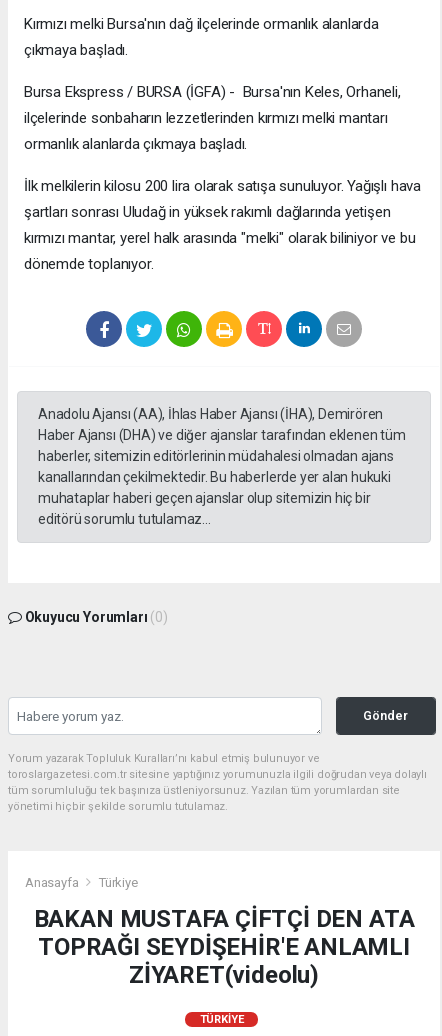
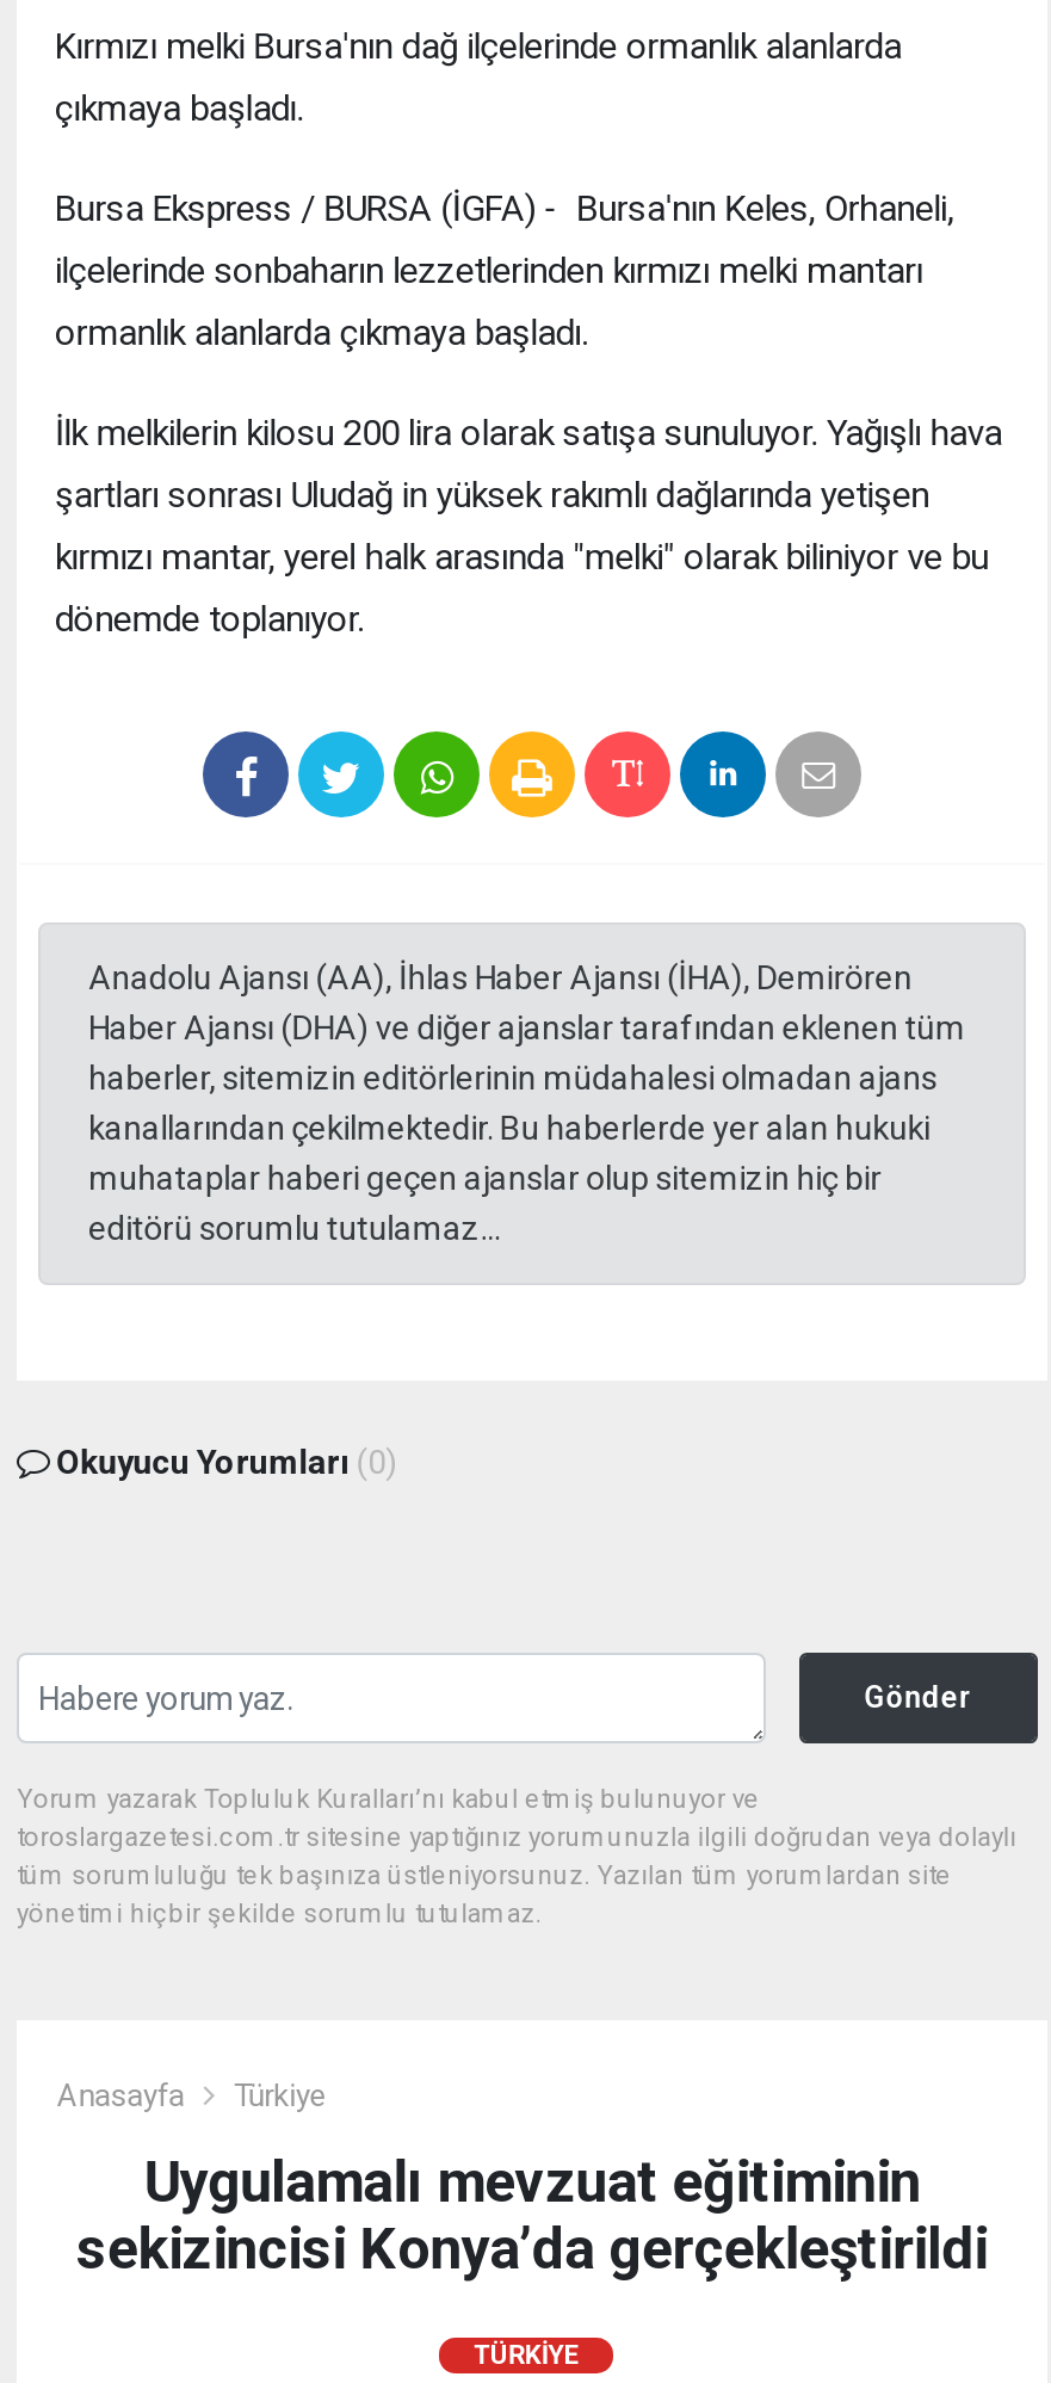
- BAKAN MUSTAFA ÇİFTÇİ DEN ATA
- TOPRAĞI SEYDİŞEHİR'E ANLAMLI
- ZİYARET(videolu)
+ Uygulamalı mevzuat eğitiminin
+ sekizincisi Konya’da gerçekleştirildi
